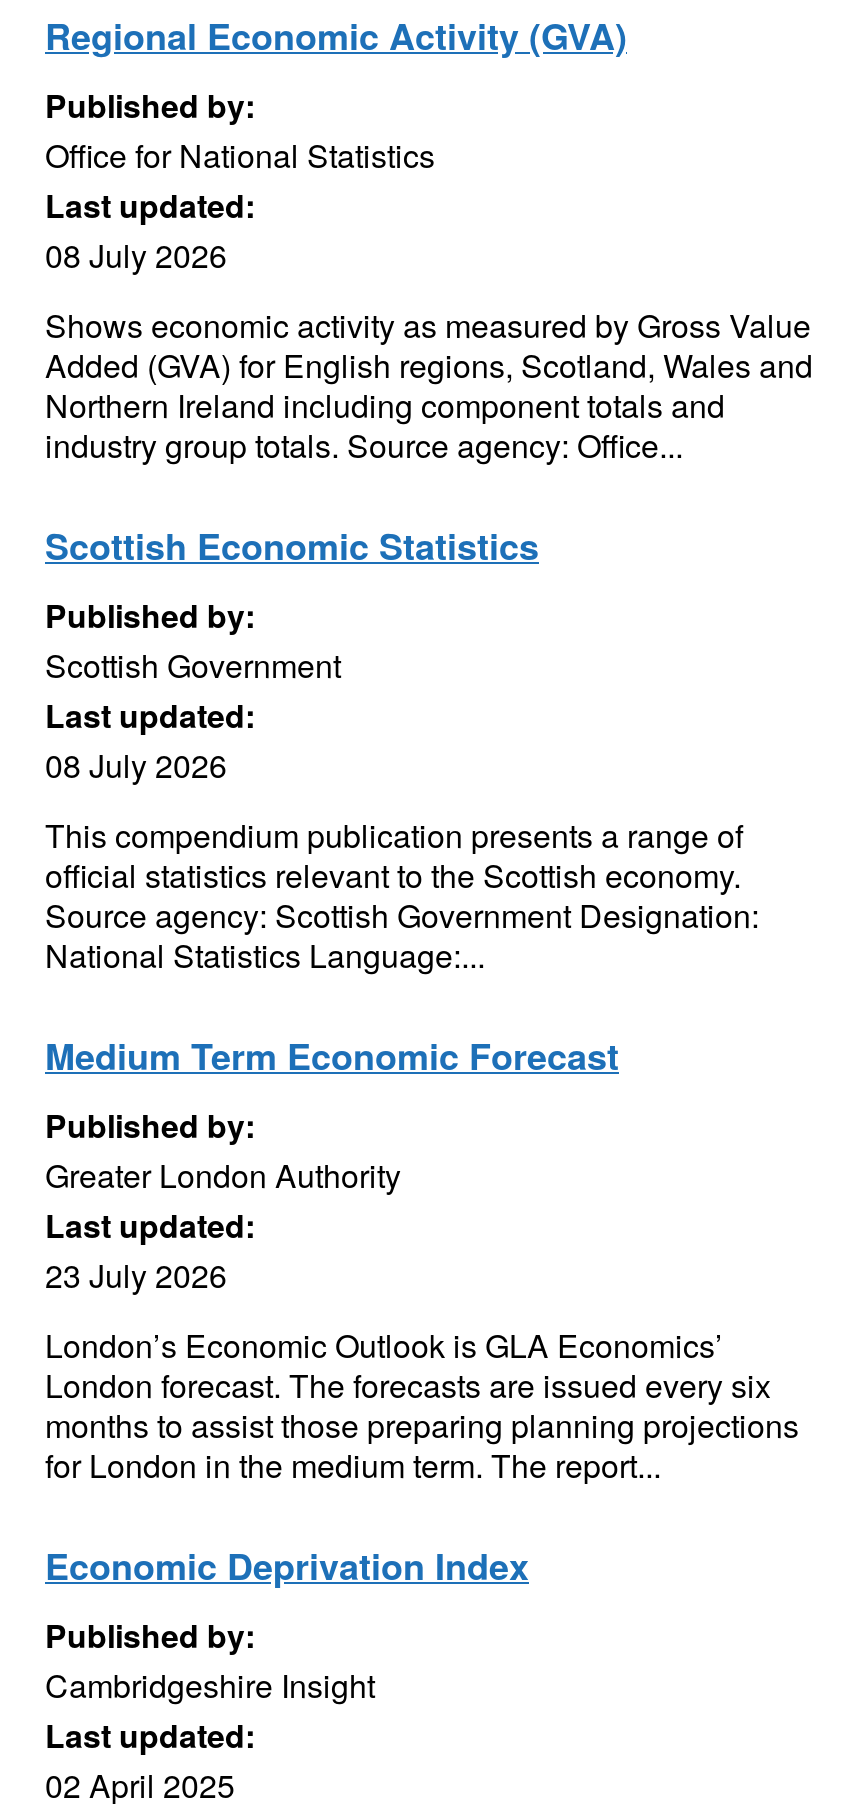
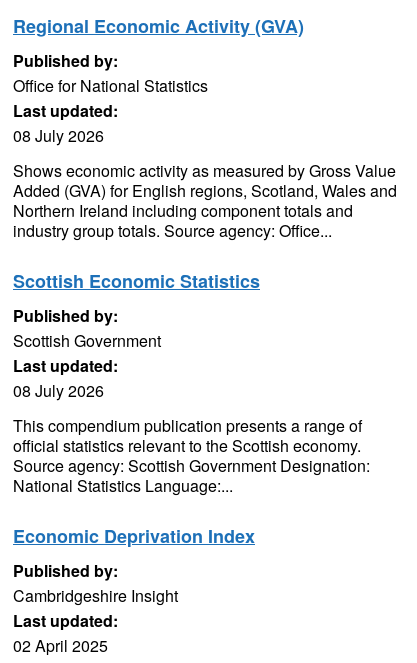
- Medium Term Economic Forecast
- Published by:
- Greater London Authority
- Last updated:
- 23 July 2026
- London’s Economic Outlook is GLA Economics’
- London forecast. The forecasts are issued every six
- months to assist those preparing planning projections
- for London in the medium term. The report...
